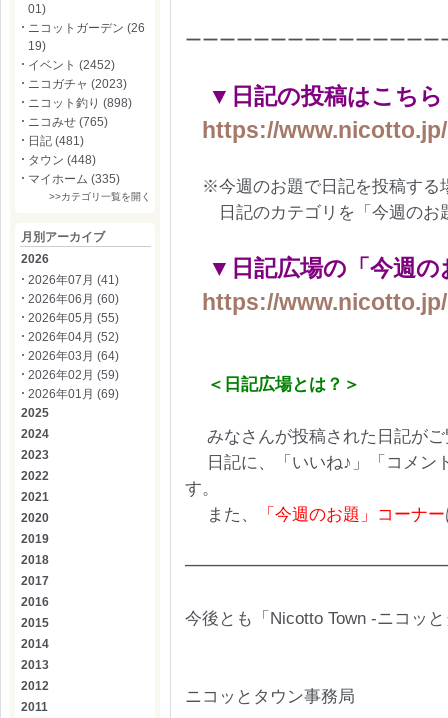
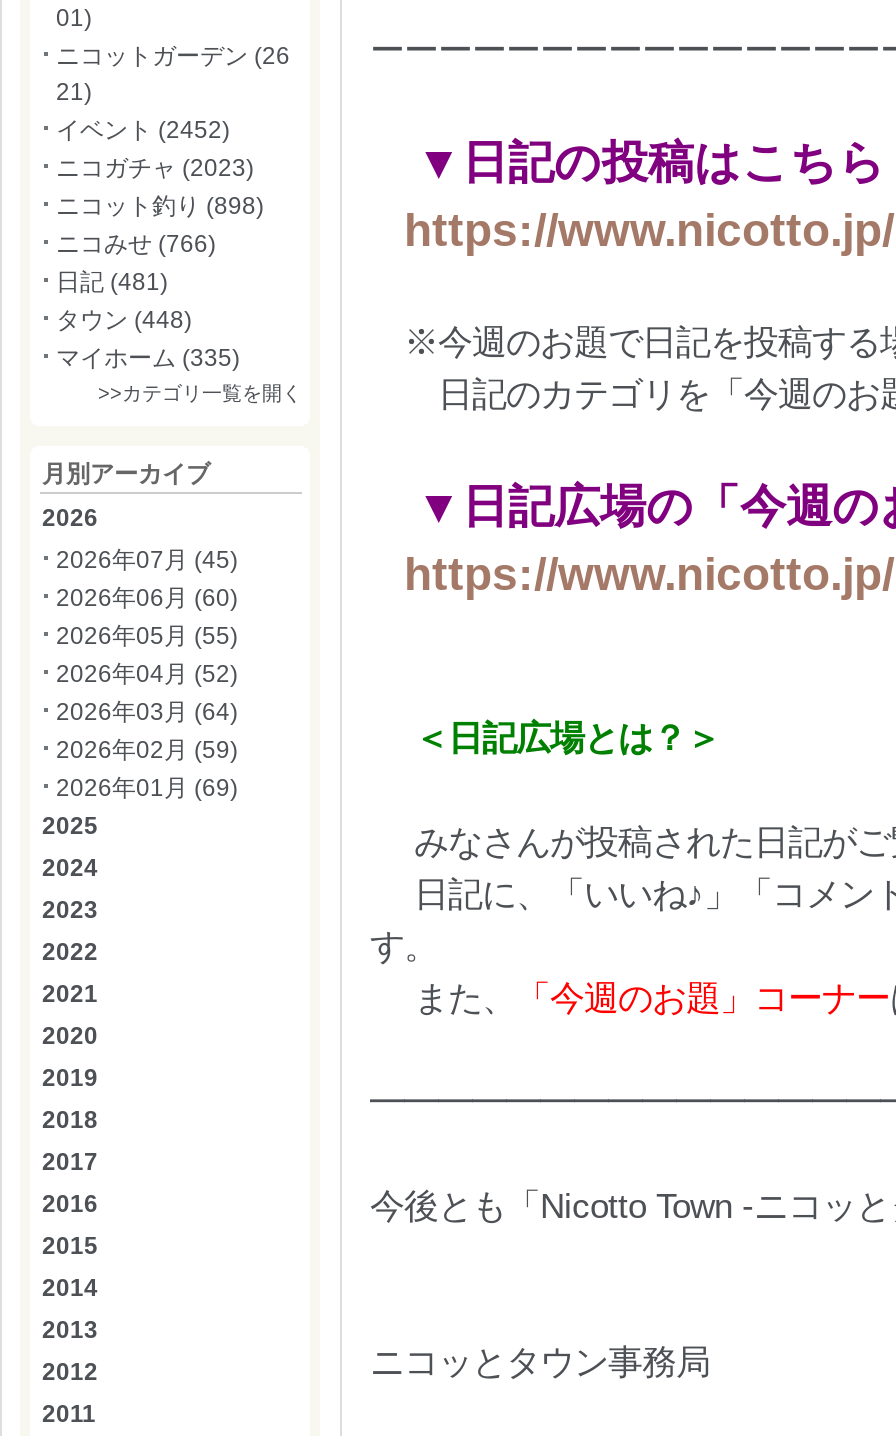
- 19)
+ 21)

- ニコみせ (765)
+ ニコみせ (766)

- 2026年07月 (41)
+ 2026年07月 (45)
